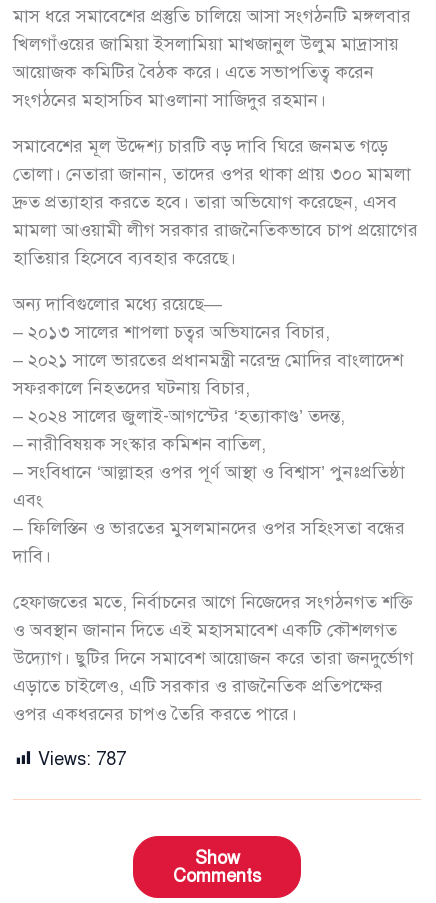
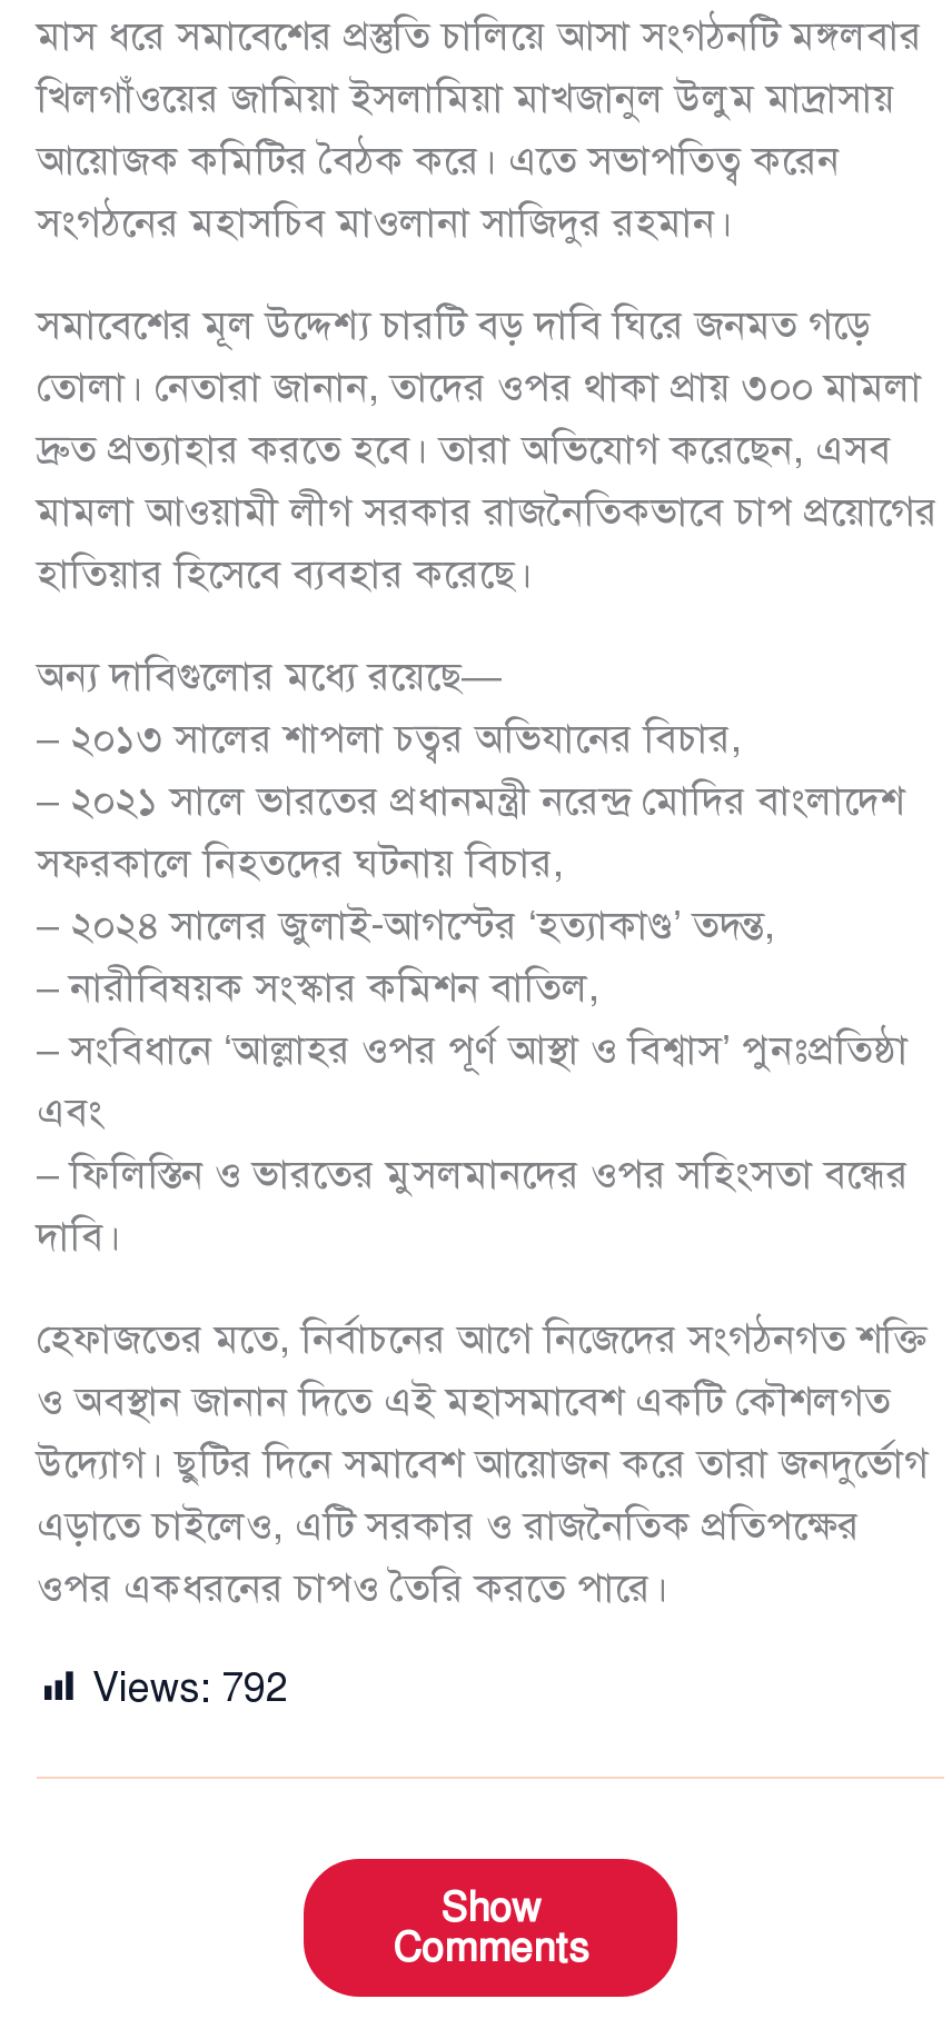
- Views: 787
+ Views: 792
